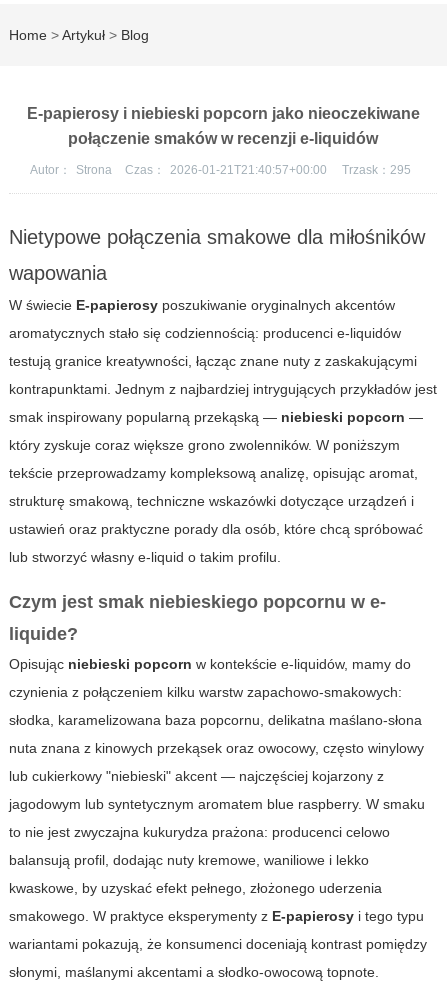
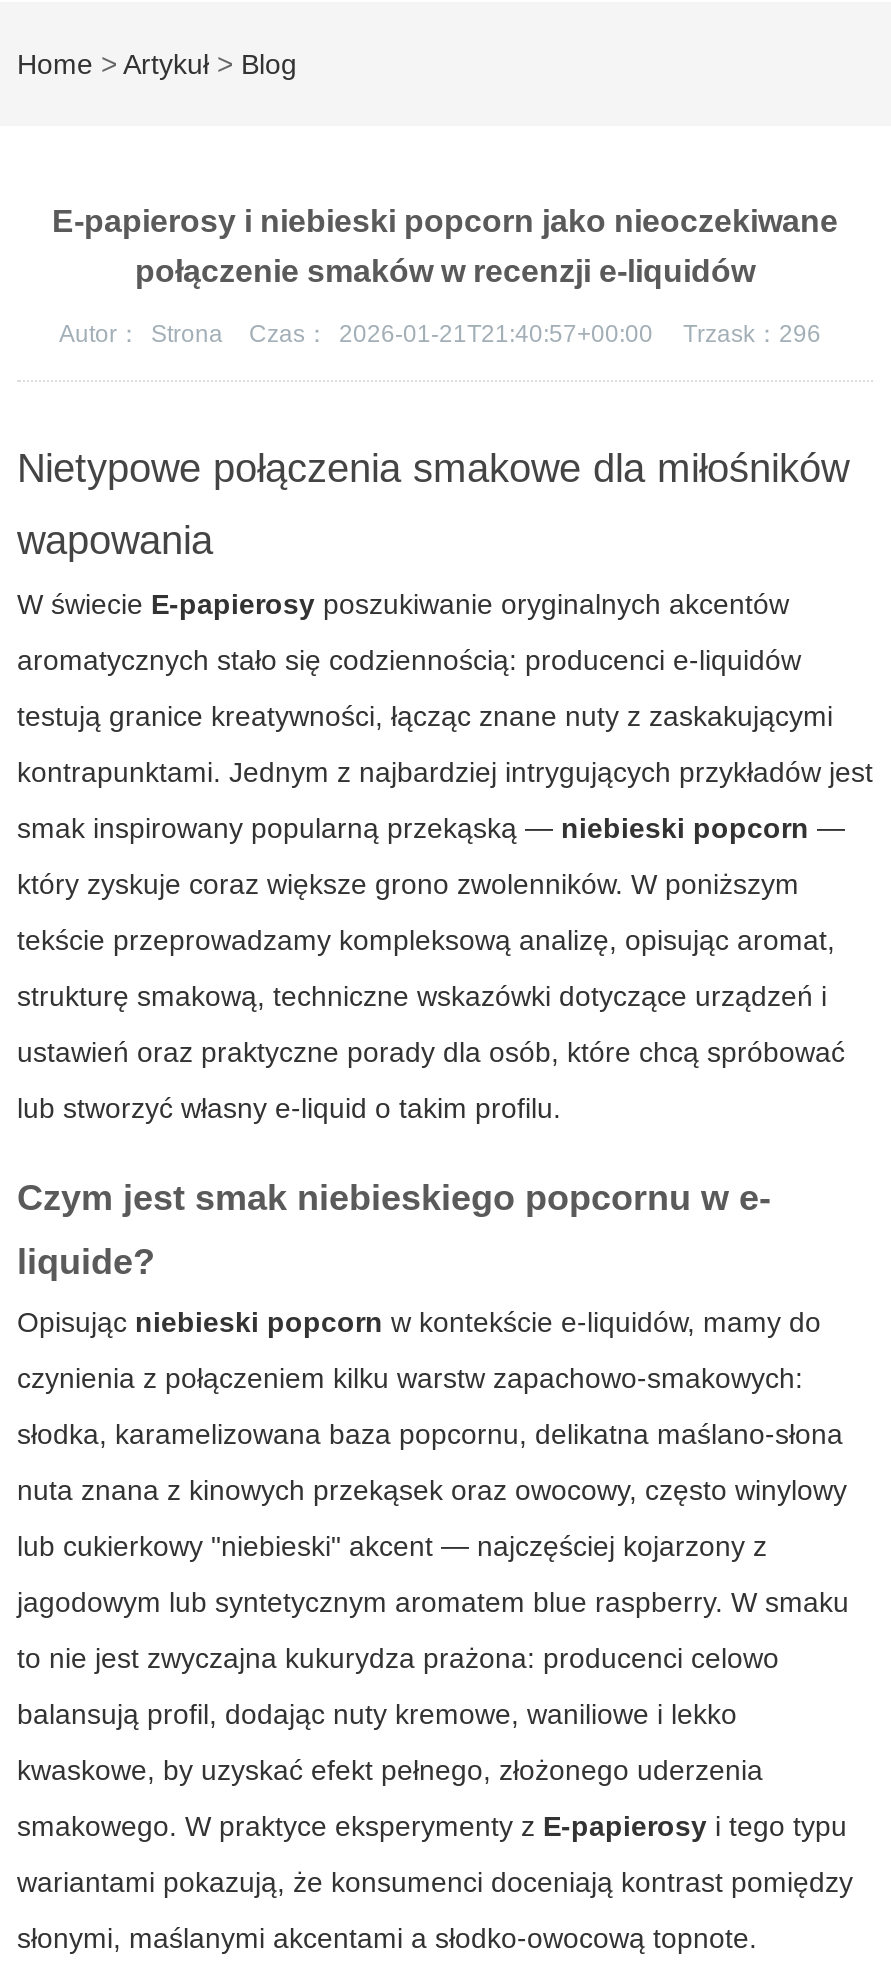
- Autor： Strona Czas： 2026-01-21T21:40:57+00:00 Trzask：295
+ Autor： Strona Czas： 2026-01-21T21:40:57+00:00 Trzask：296
